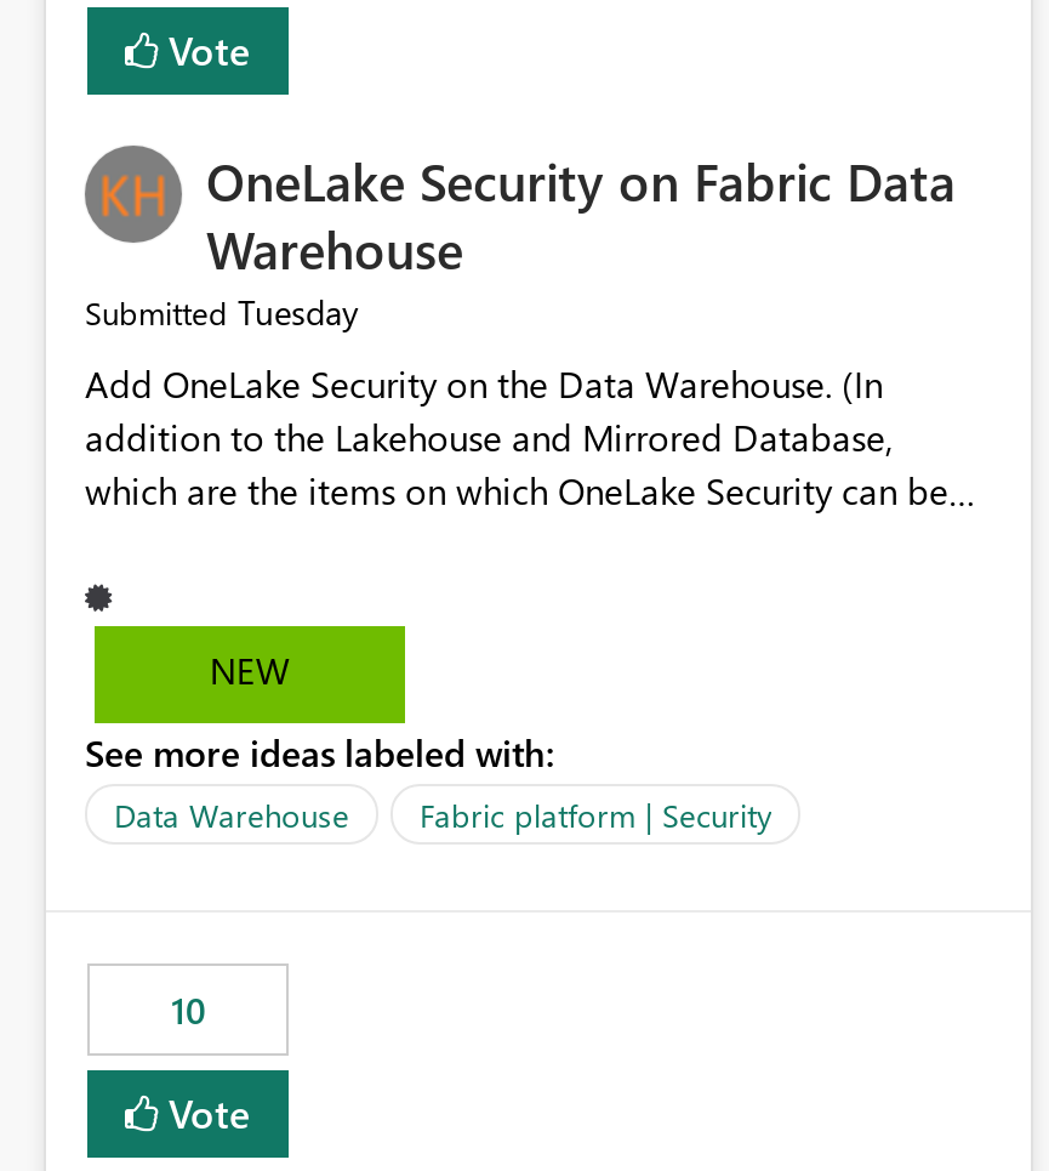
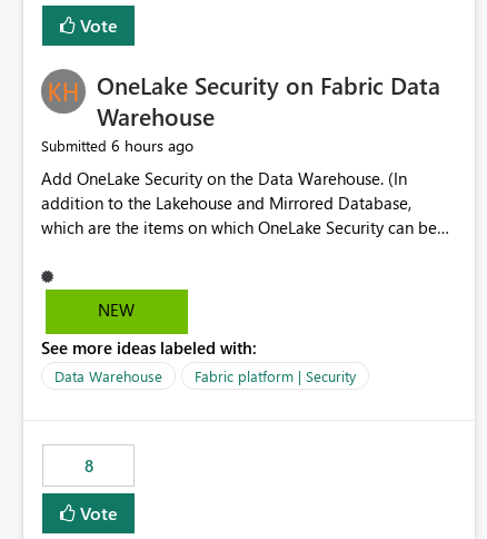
- Submitted Tuesday
+ Submitted 6 hours ago

- 10
+ 8
